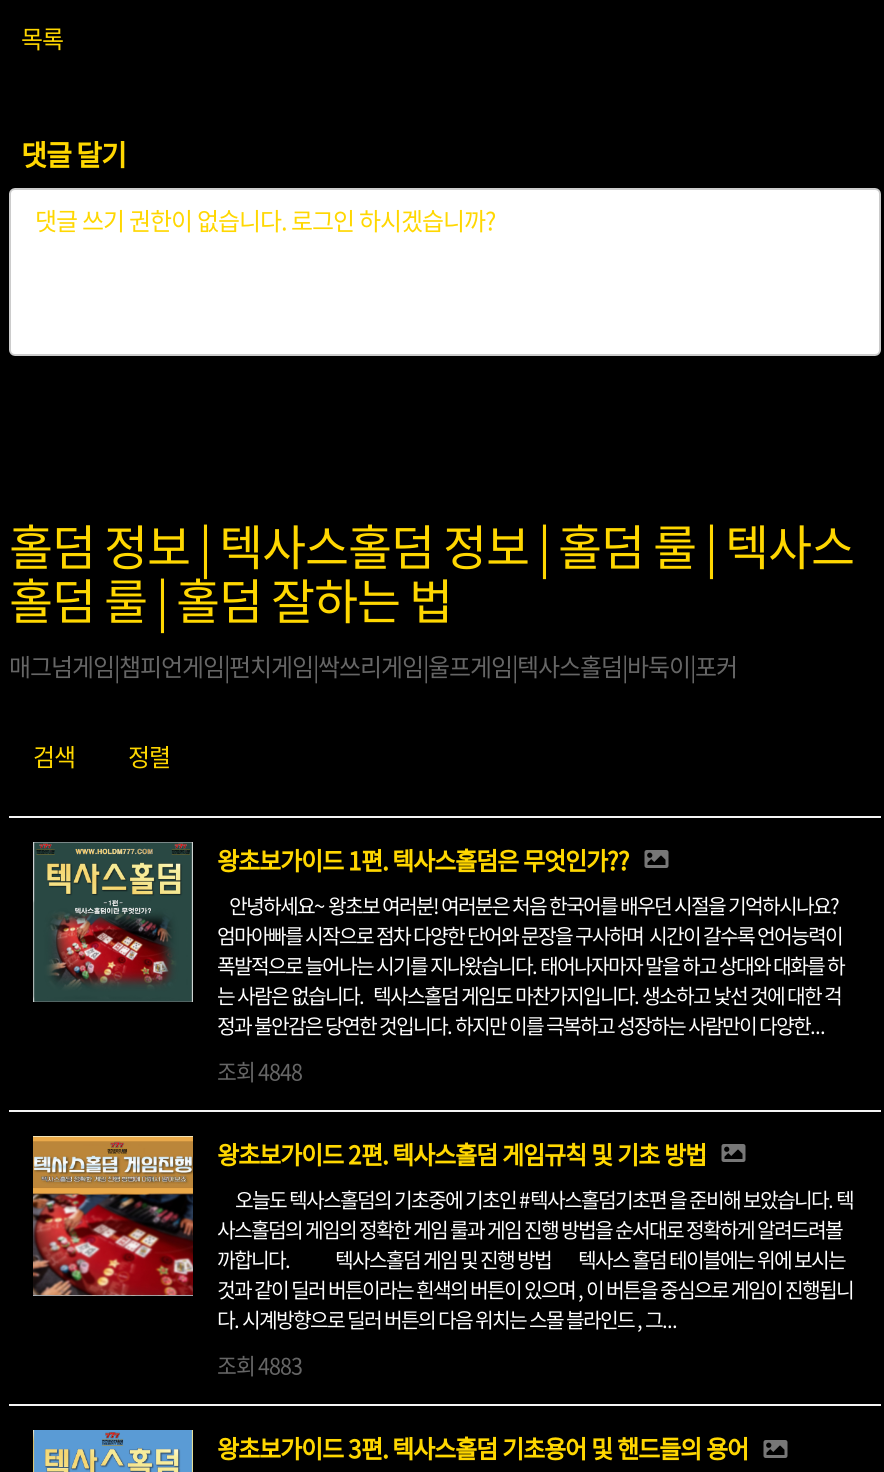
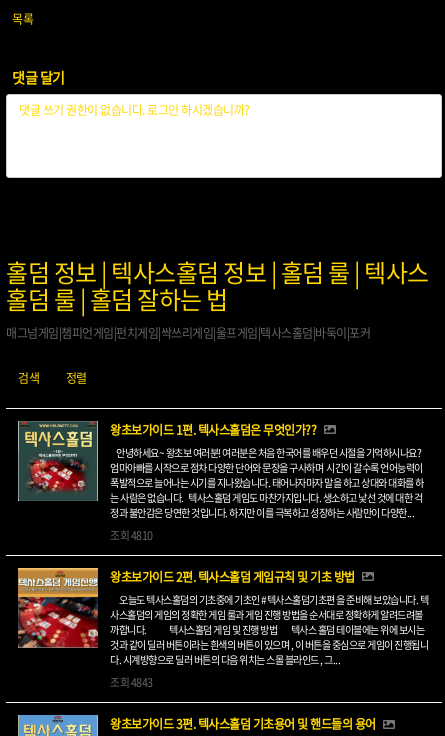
- 조회4848
+ 조회4810

- 조회4883
+ 조회4843
